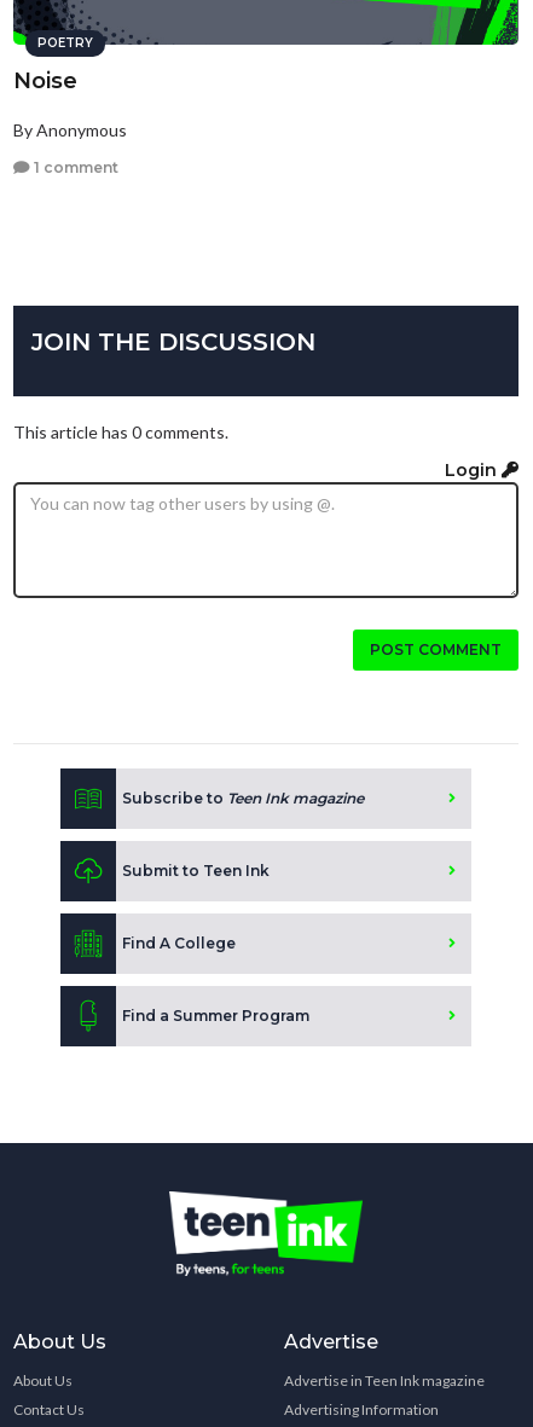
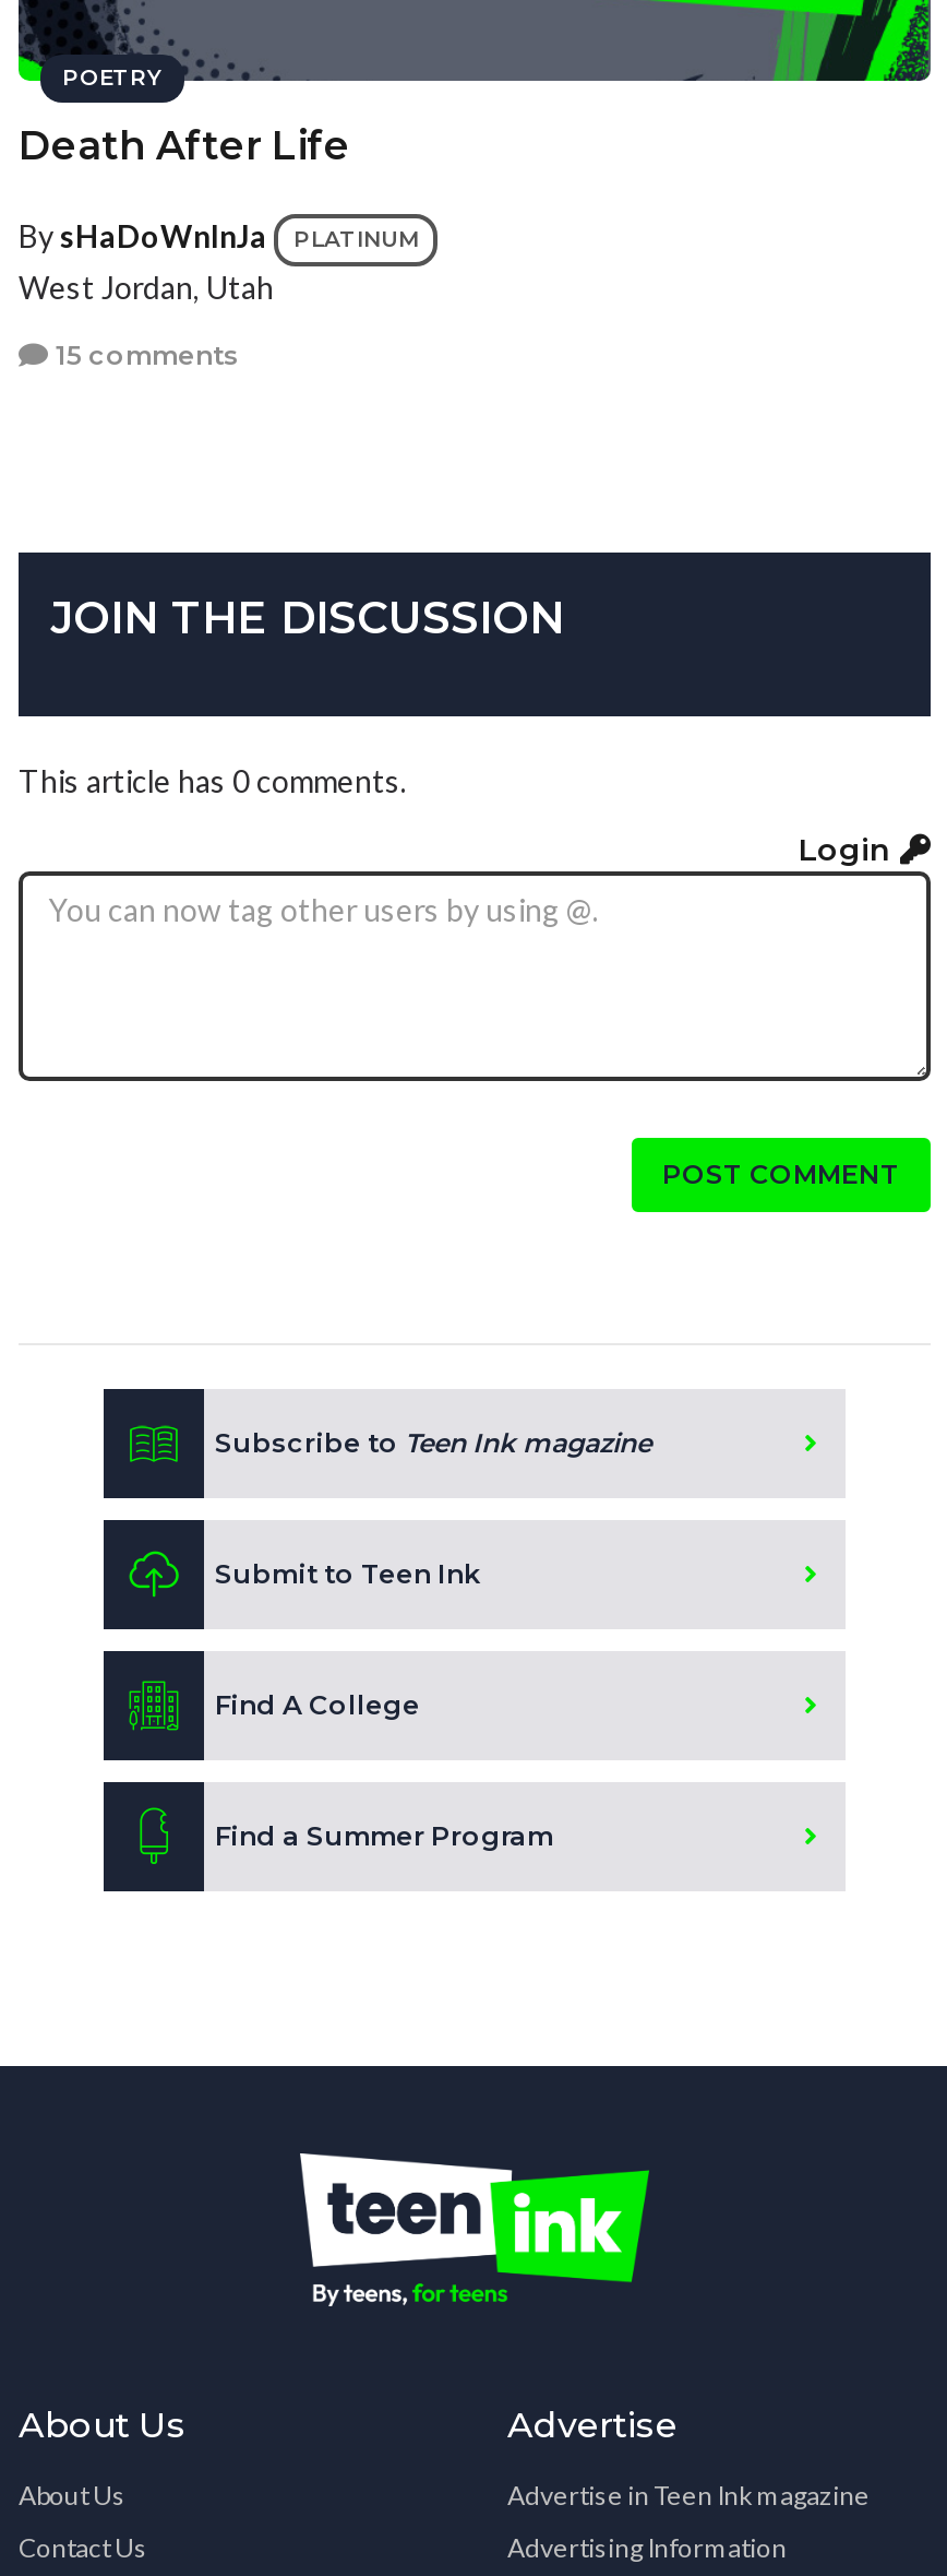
- Noise
+ Death After Life

- By Anonymous
+ By sHaDoWnInJa
+ PLATINUM
+ West Jordan, Utah

- 1 comment
+ 15 comments
